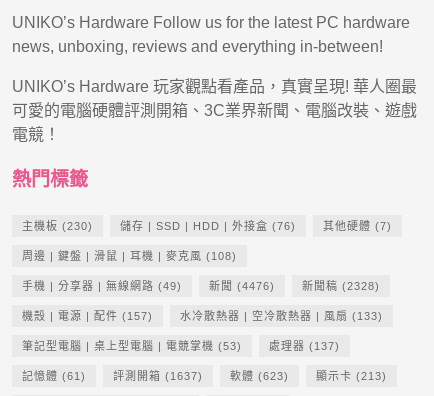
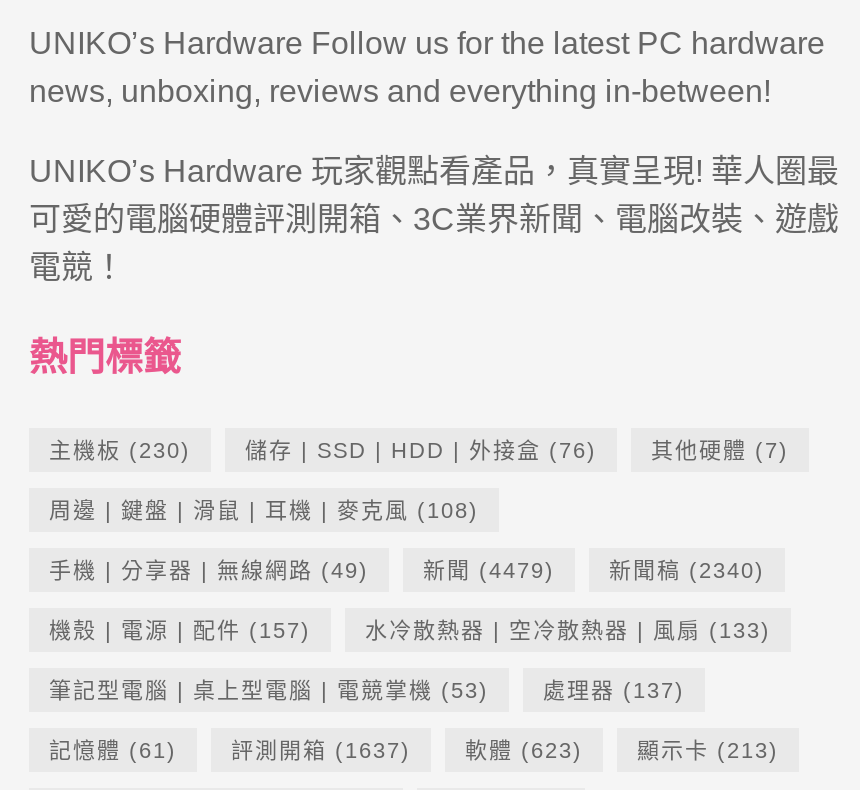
- 新聞(4476)
+ 新聞(4479)

- 新聞稿(2328)
+ 新聞稿(2340)
